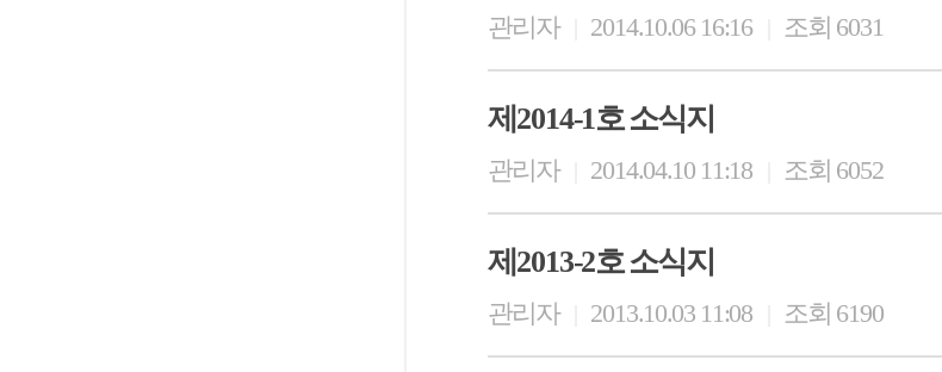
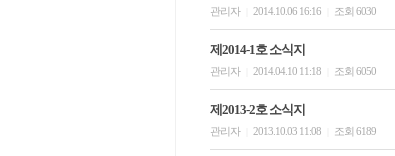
- 관리자 2014.10.06 16:16 조회 6031
+ 관리자 2014.10.06 16:16 조회 6030

- 관리자 2014.04.10 11:18 조회 6052
+ 관리자 2014.04.10 11:18 조회 6050

- 관리자 2013.10.03 11:08 조회 6190
+ 관리자 2013.10.03 11:08 조회 6189
